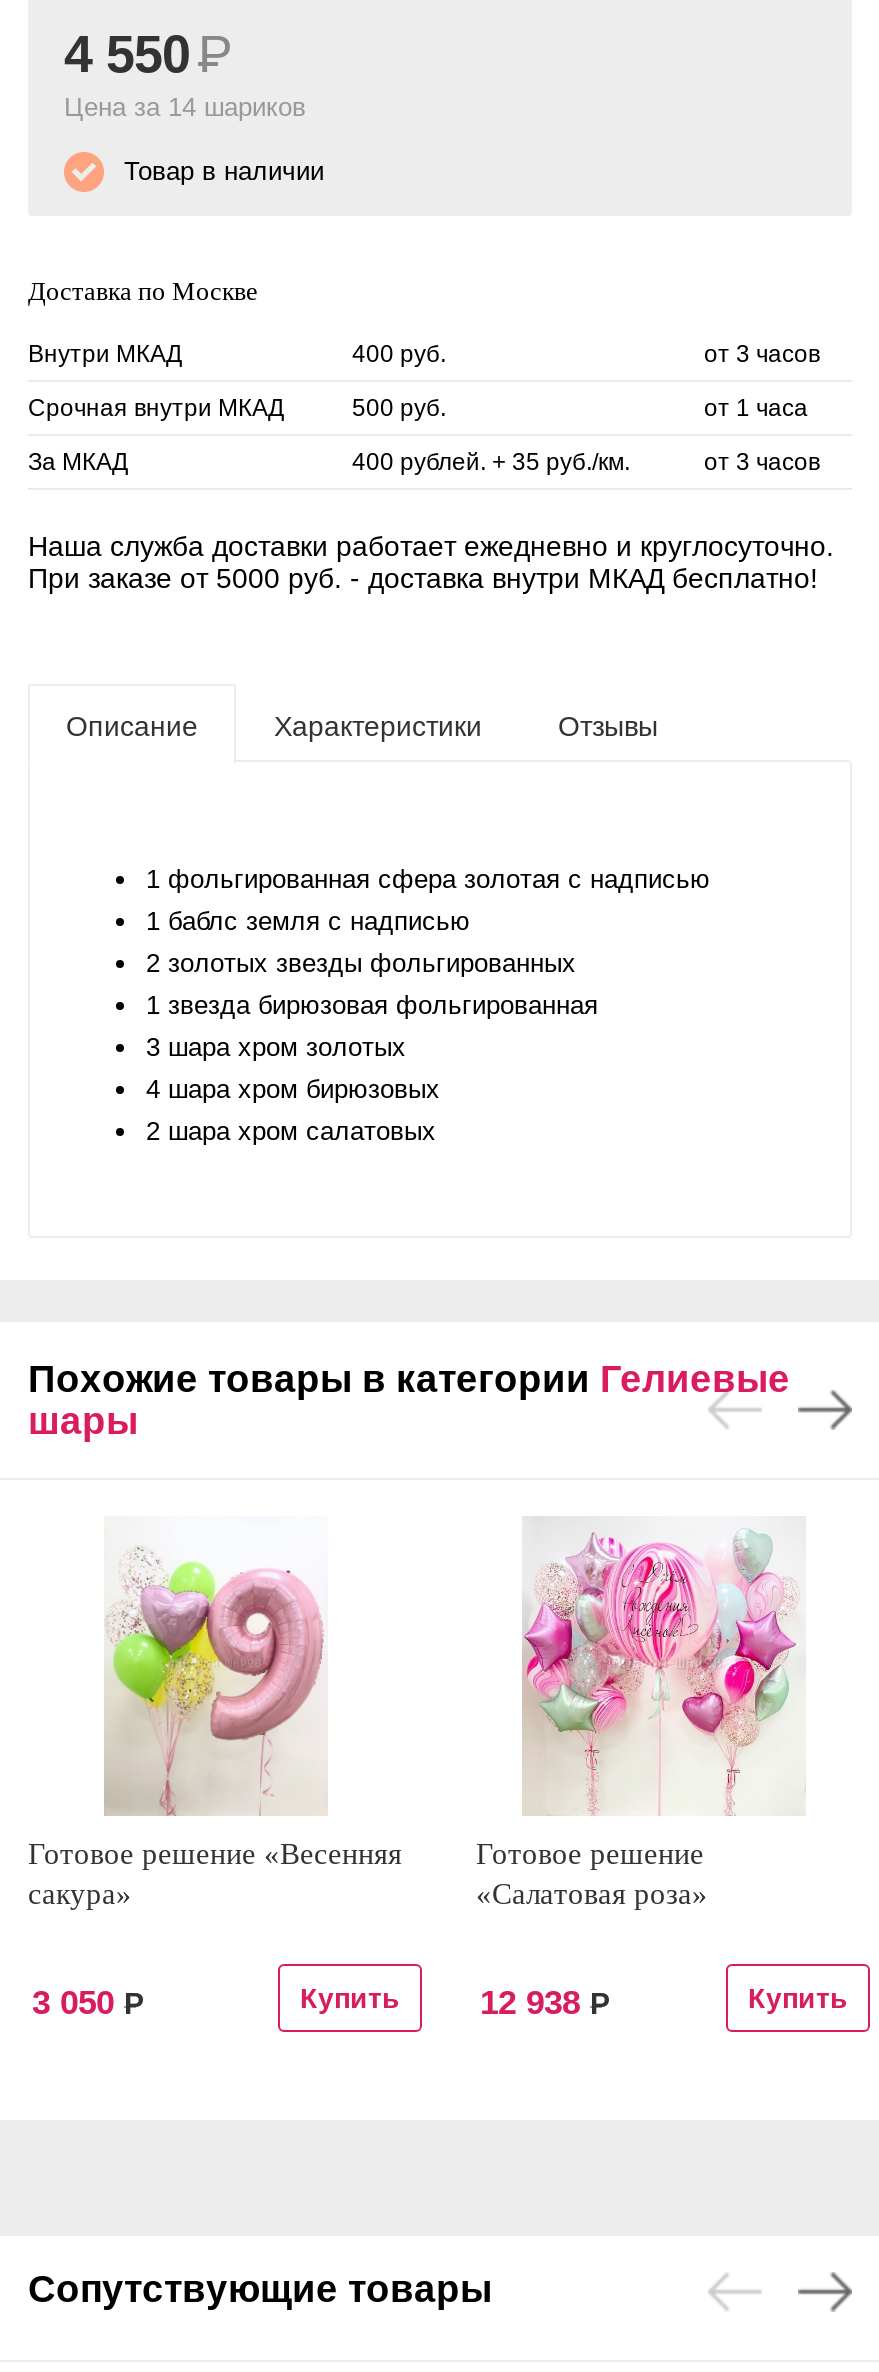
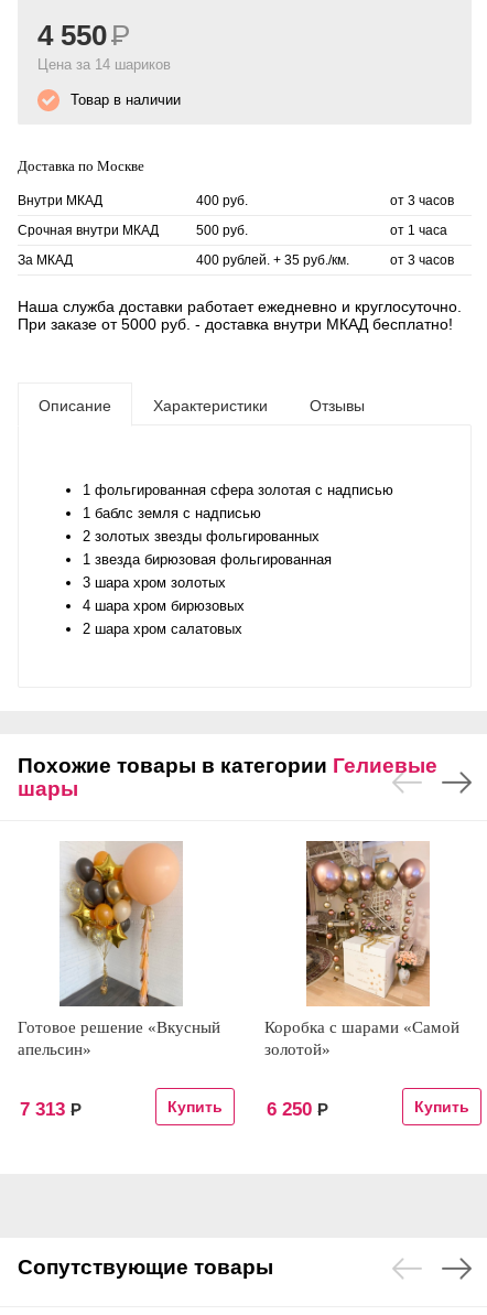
- [image]
- Готовое решение «Весенняя
- сакура»
+ [image]
+ Готовое решение «Вкусный
+ апельсин»

- [image]
- Готовое решение
- «Салатовая роза»
+ [image]
+ Коробка с шарами «Самой
+ золотой»

- 3 050 Р
+ 7 313 Р

- 12 938 Р
+ 6 250 Р
